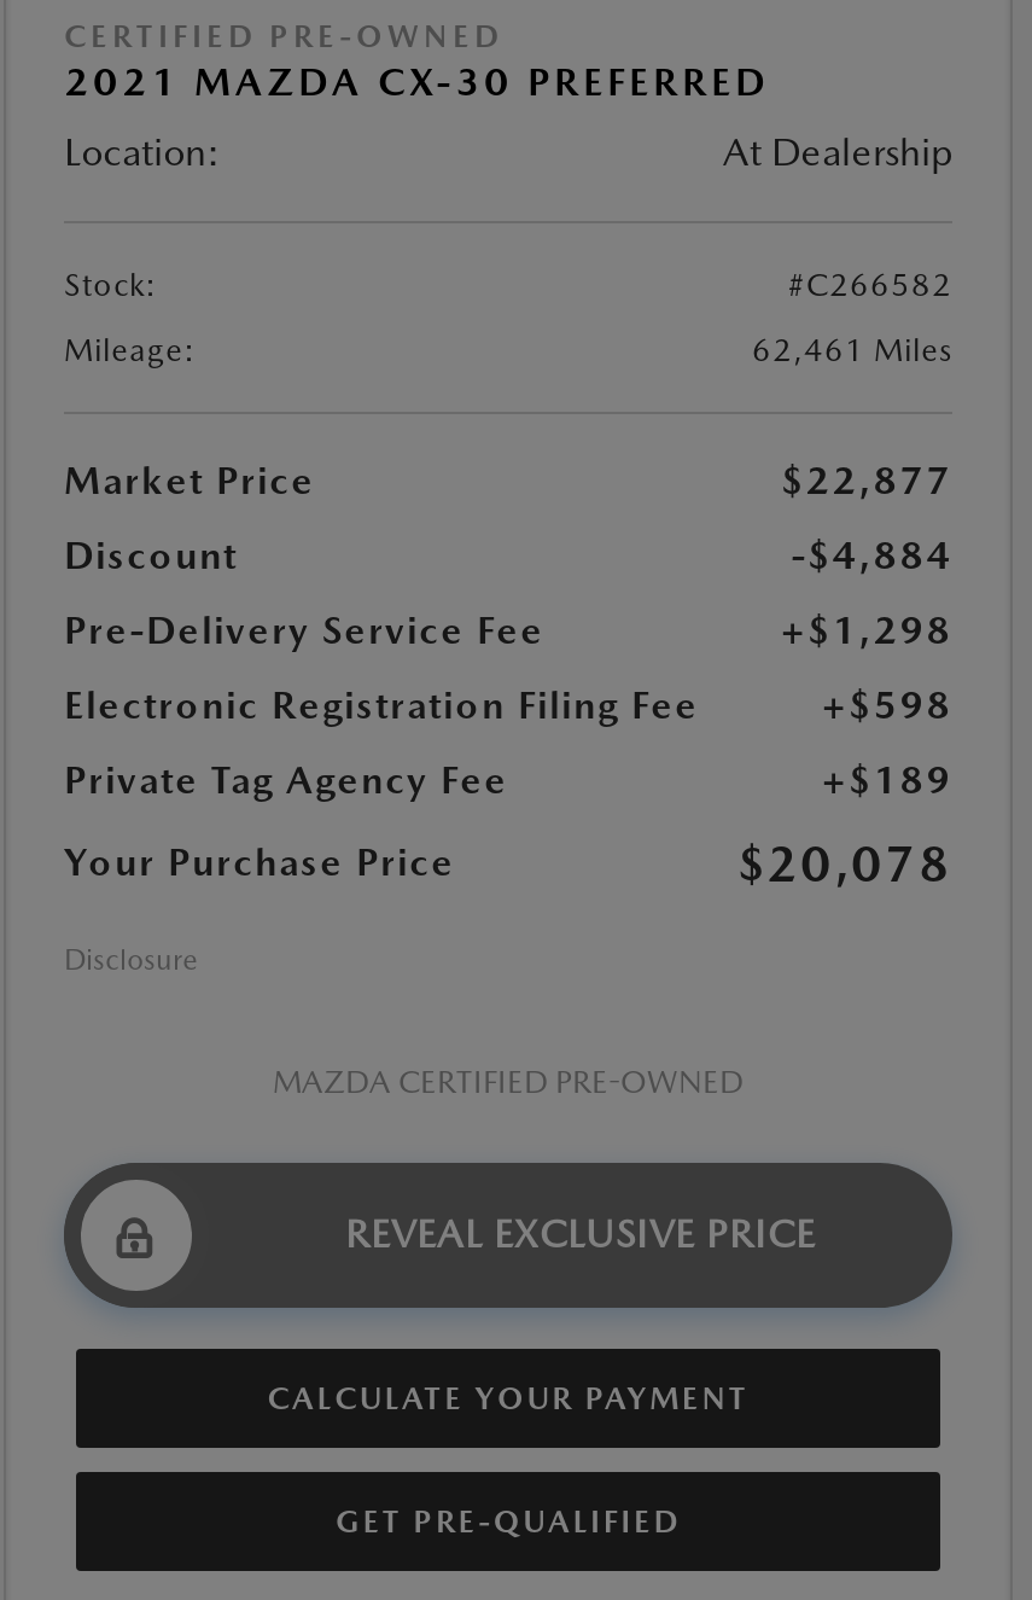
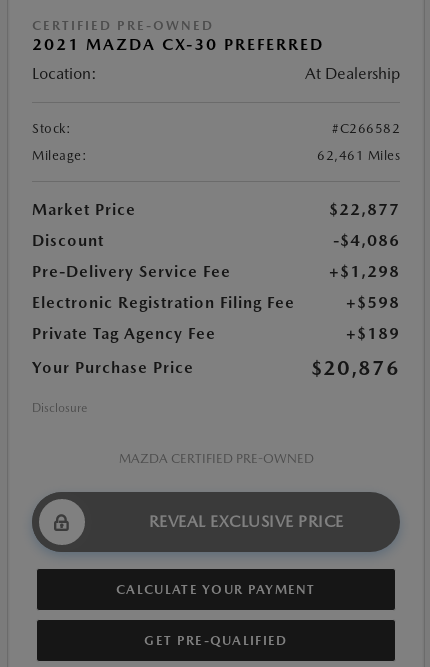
- -$4,884
+ -$4,086

- $20,078
+ $20,876
